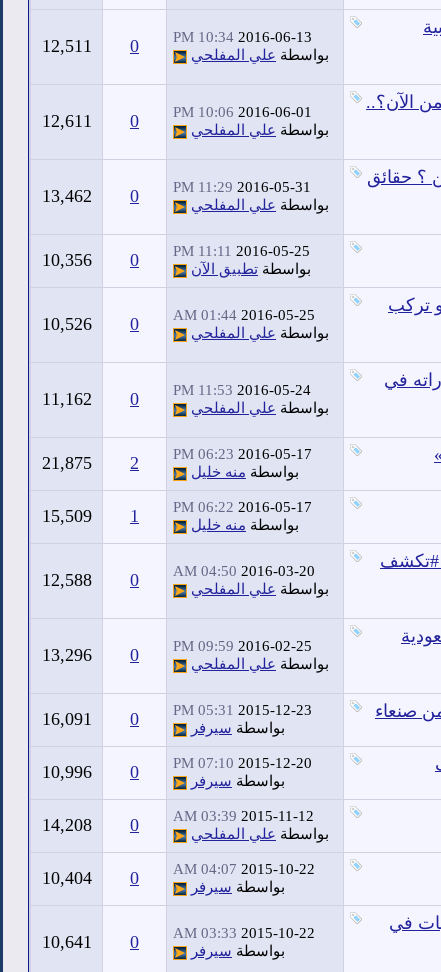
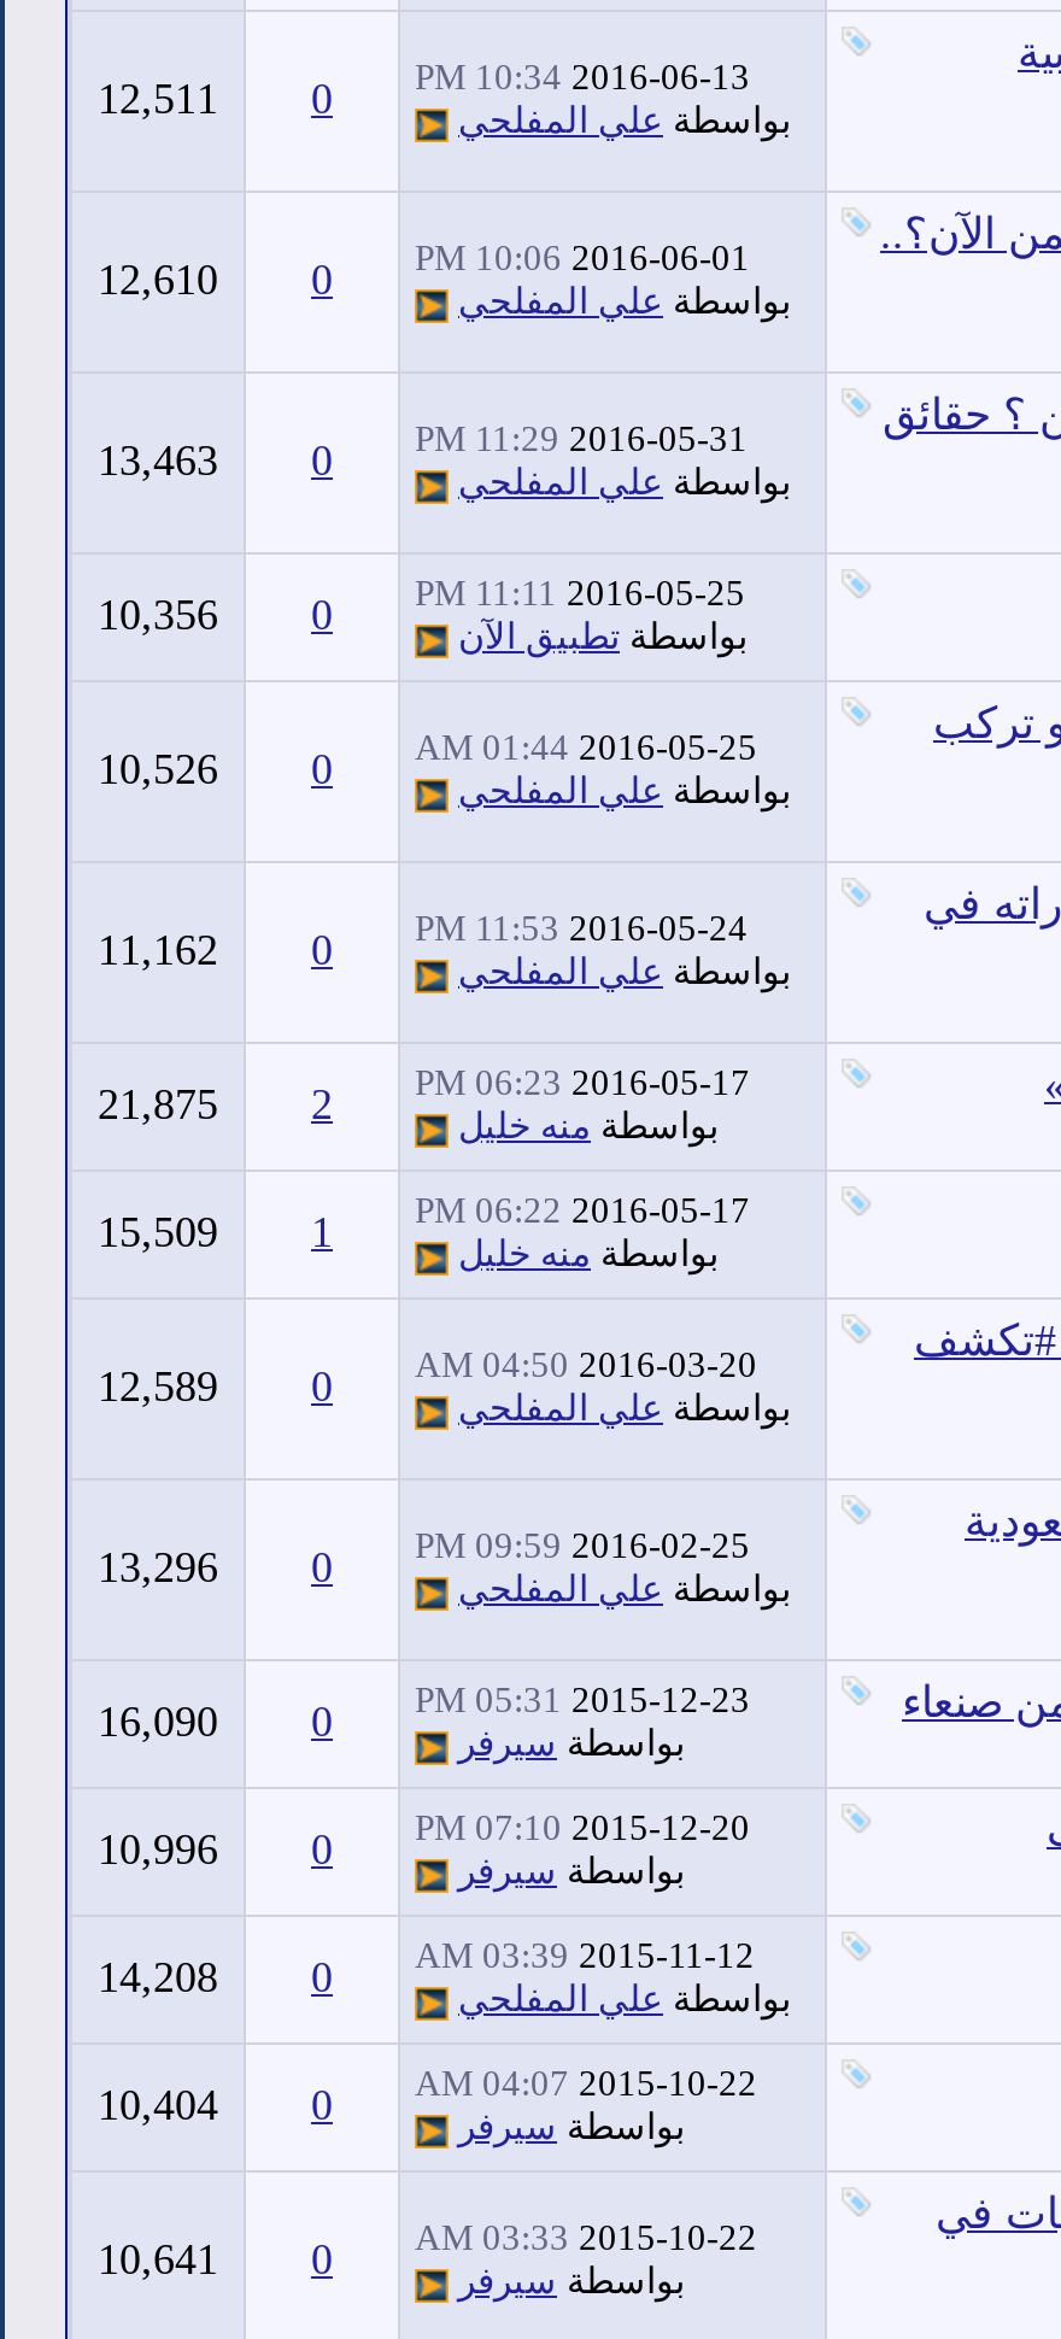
- 12,611 0
+ 12,610 0

- 13,462 0
+ 13,463 0

- 12,588 0
+ 12,589 0

- 16,091 0
+ 16,090 0
